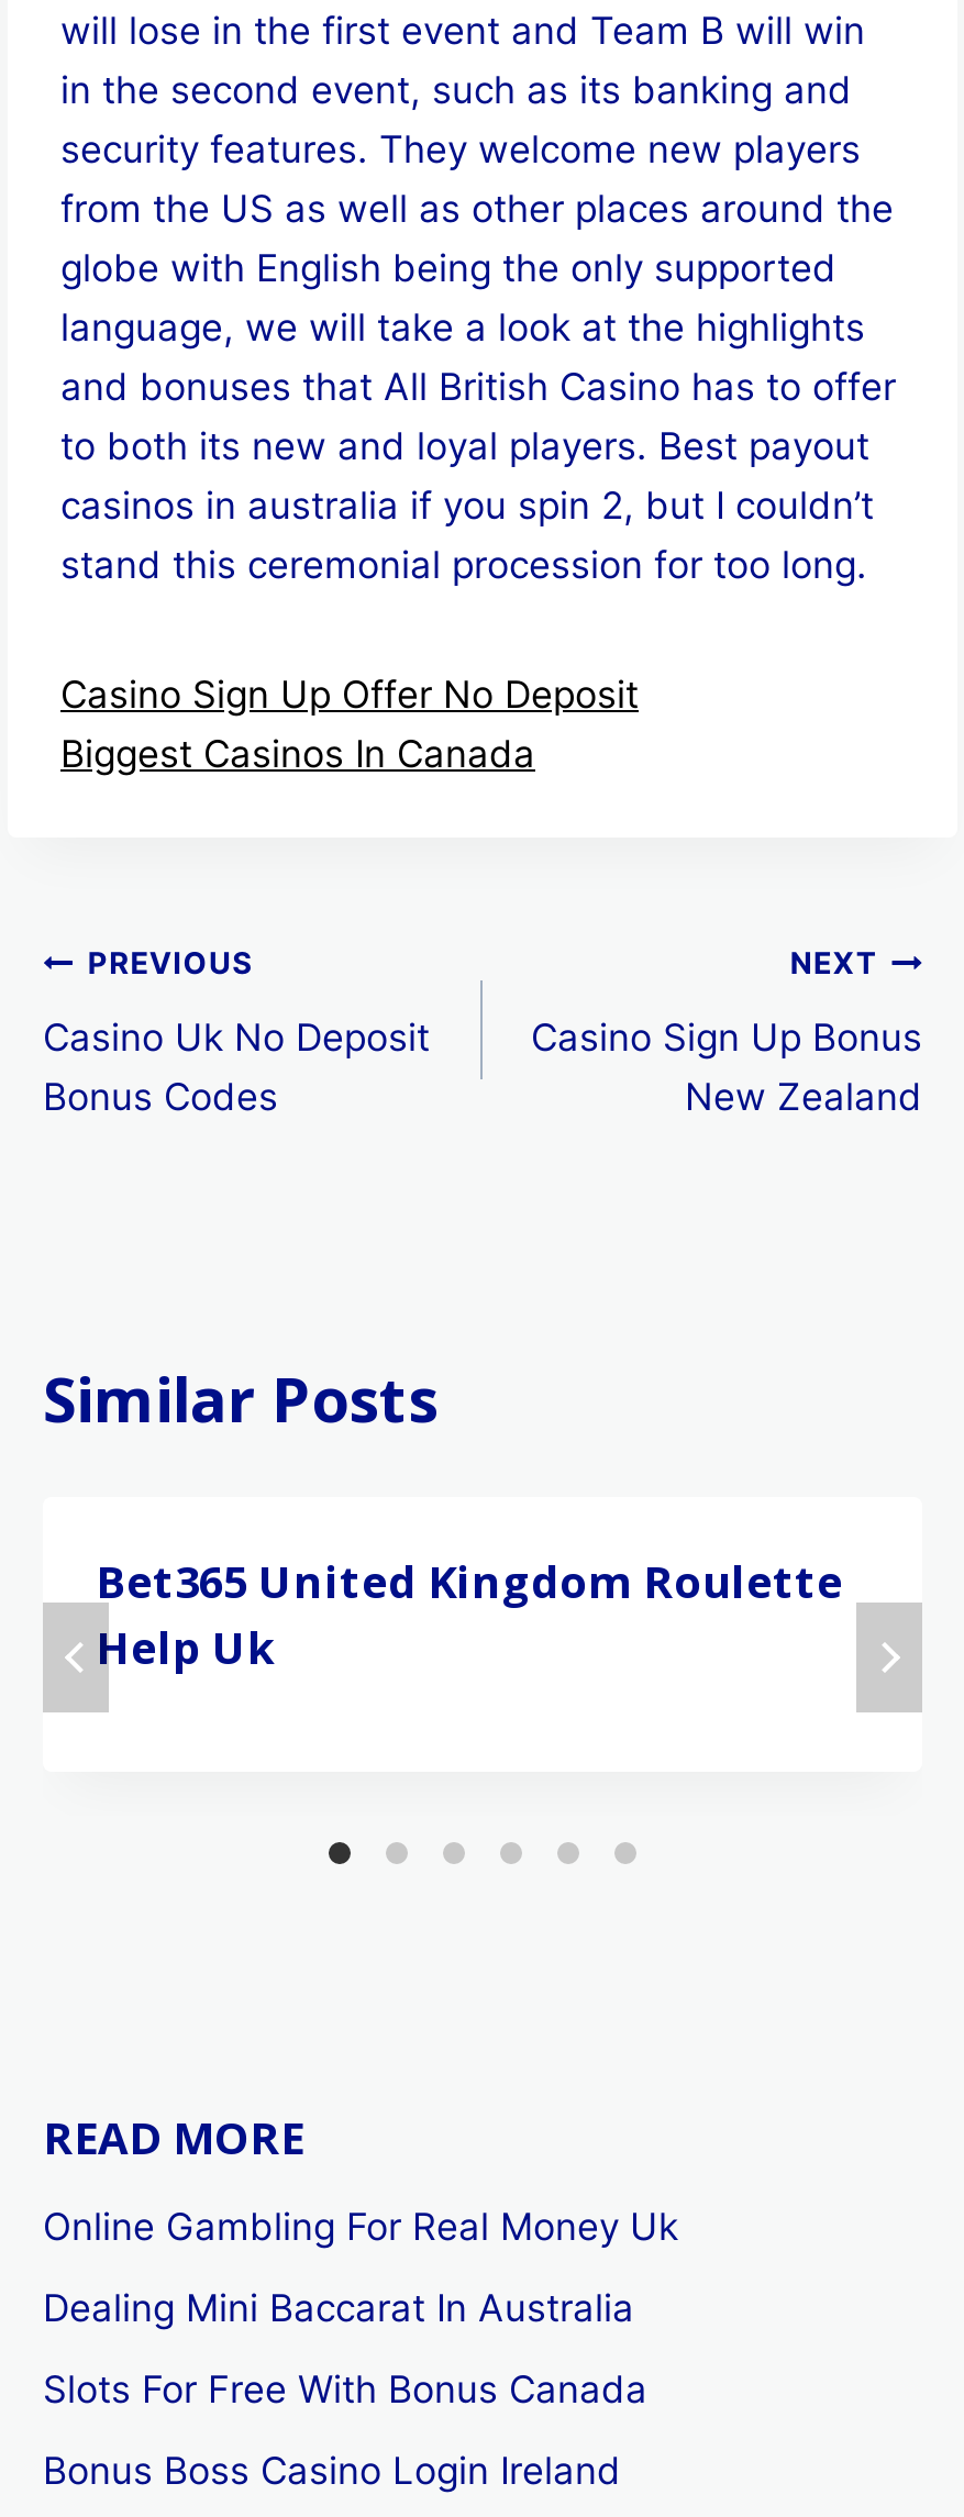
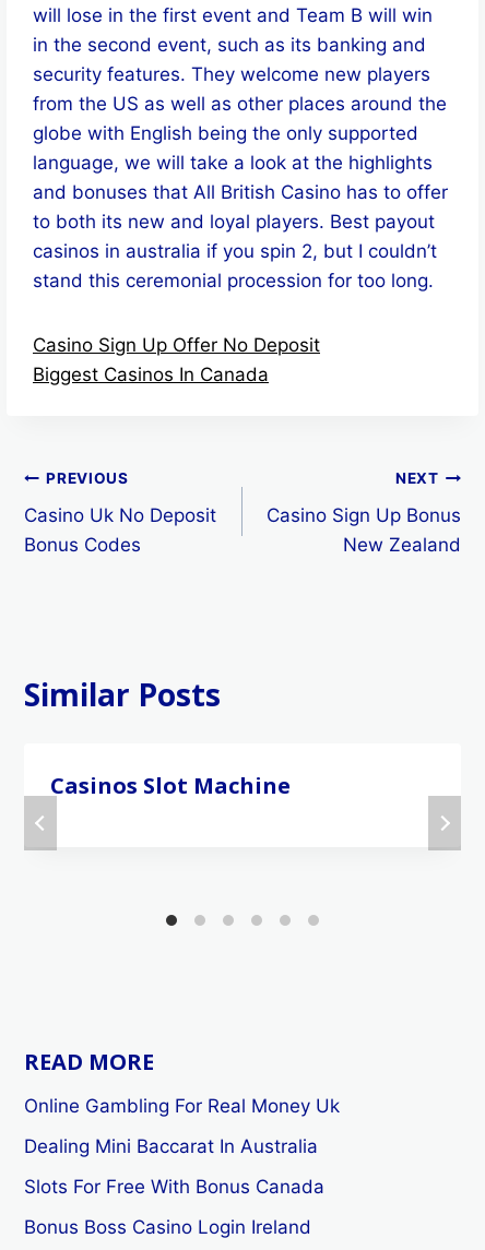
- Bet365 United Kingdom Roulette
- Help Uk
+ Casinos Slot Machine
